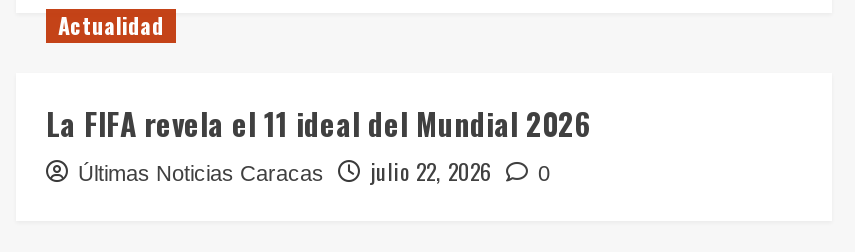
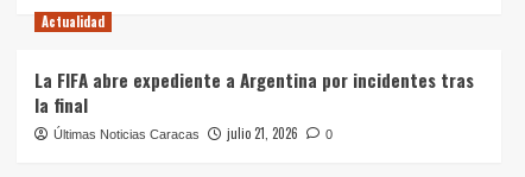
- La FIFA revela el 11 ideal del Mundial 2026
+ La FIFA abre expediente a Argentina por incidentes tras
+ la final

- Últimas Noticias Caracas julio 22, 2026 0
+ Últimas Noticias Caracas julio 21, 2026 0
